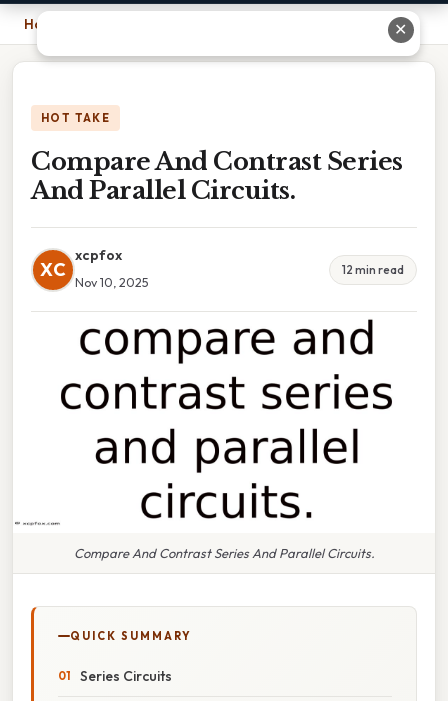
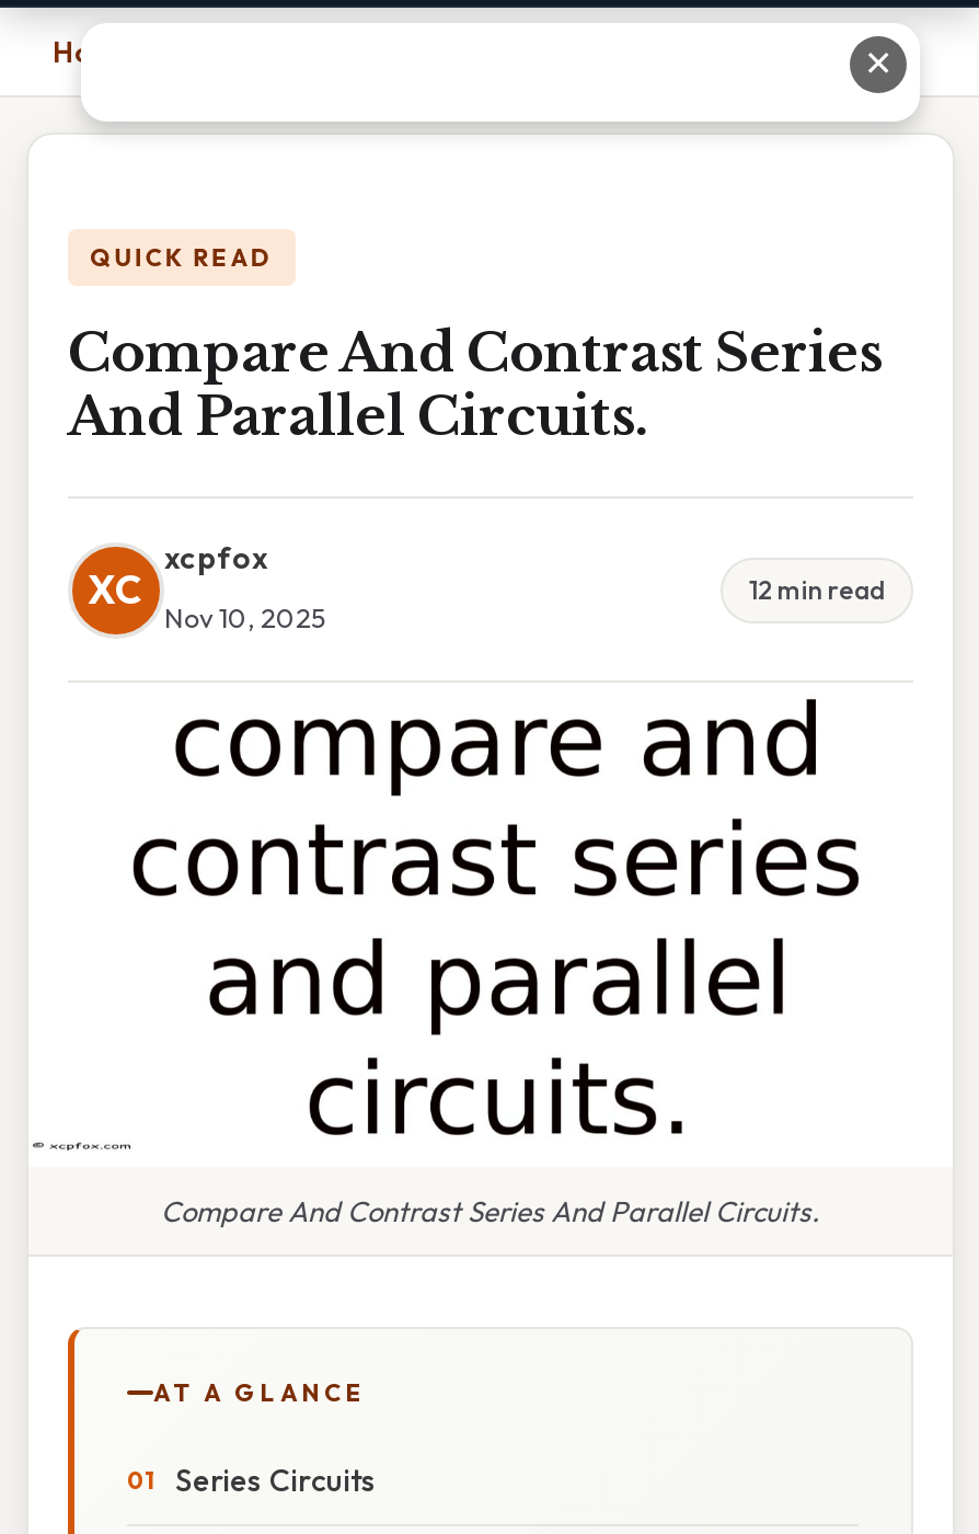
- HOT TAKE
+ QUICK READ

- QUICK SUMMARY
+ AT A GLANCE
